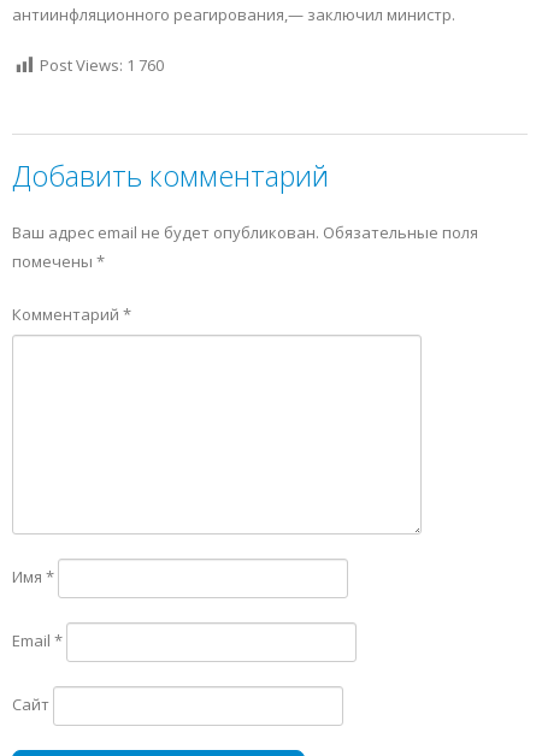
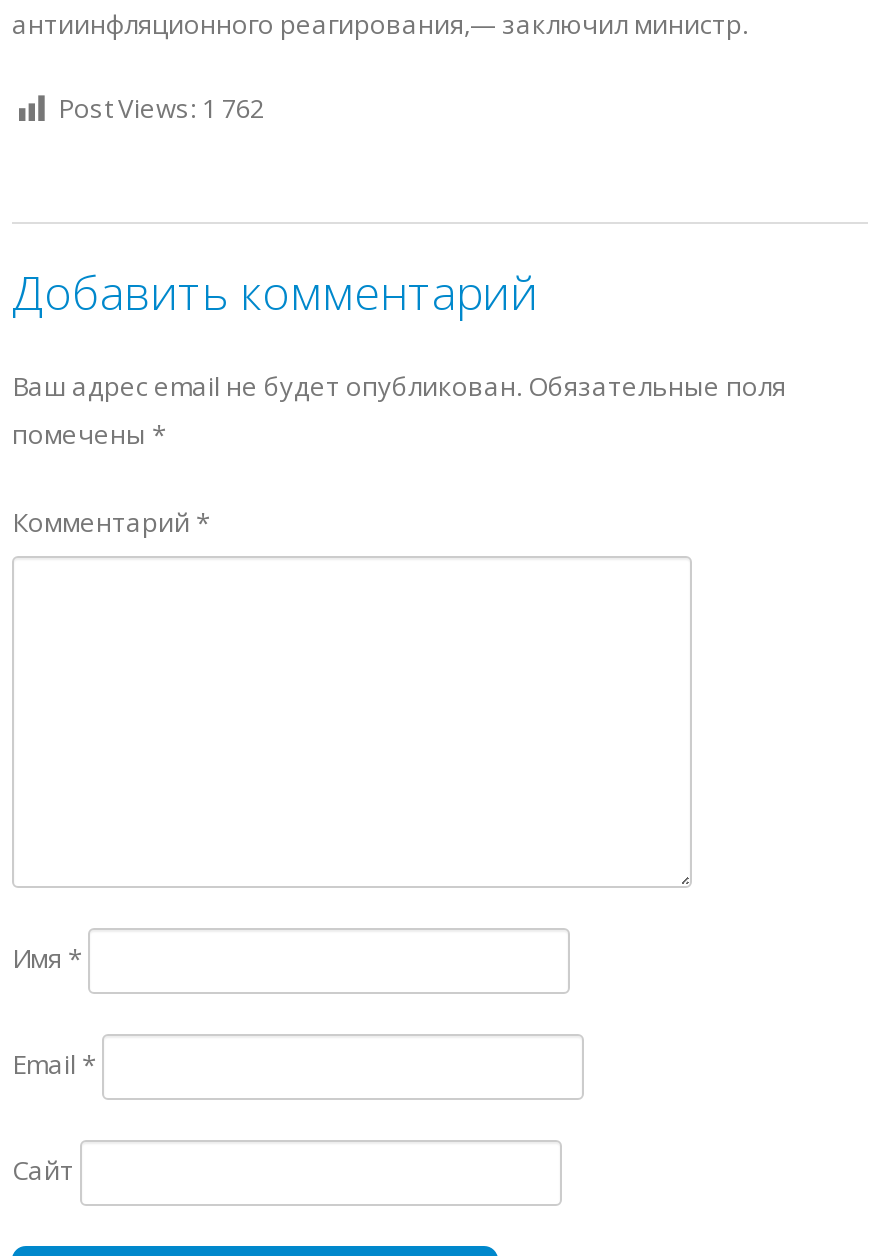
- Post Views: 1 760
+ Post Views: 1 762
